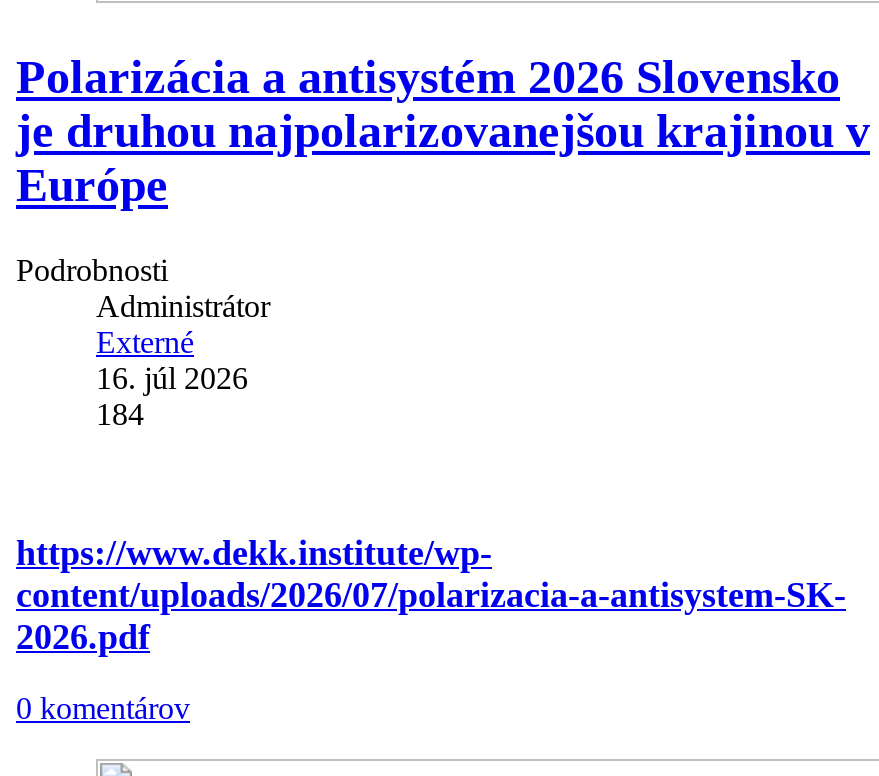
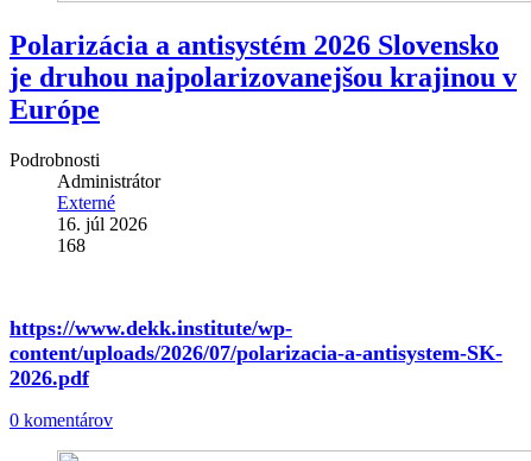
- 184
+ 168
